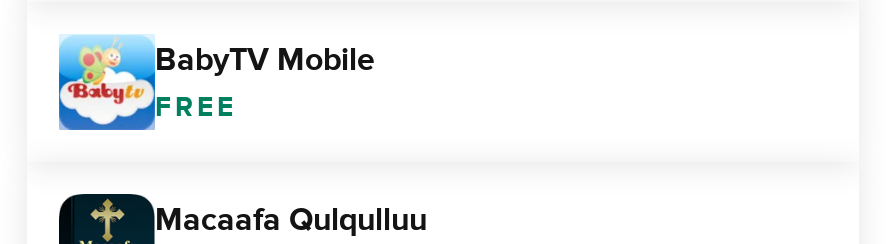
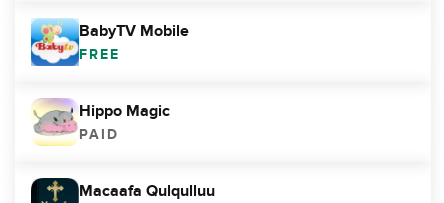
+ [image]
+ Hippo Magic
+ PAID
